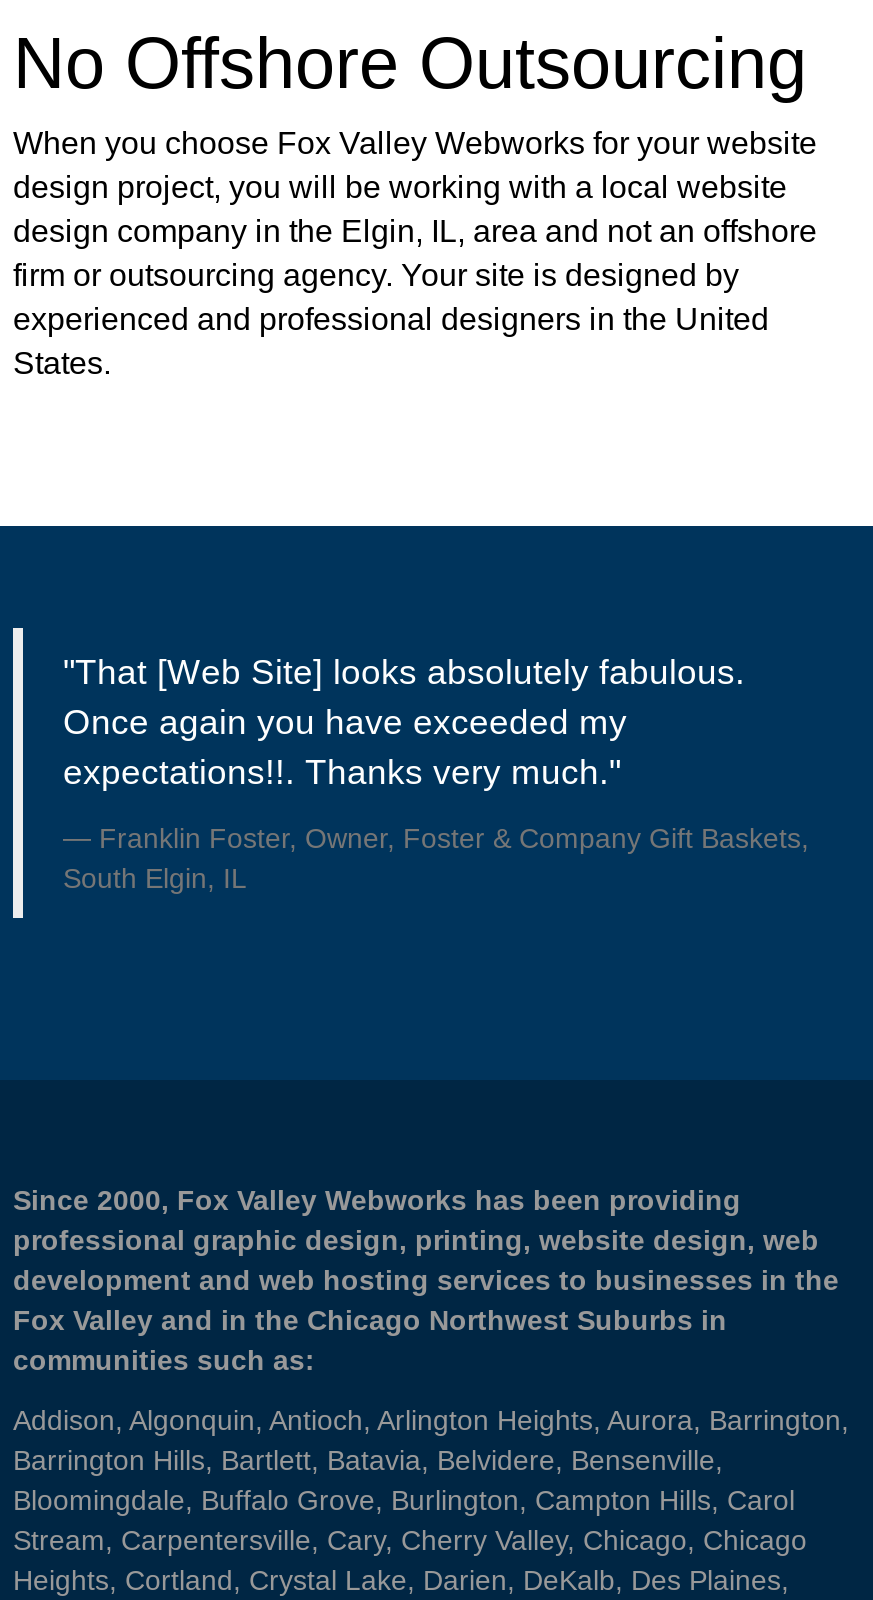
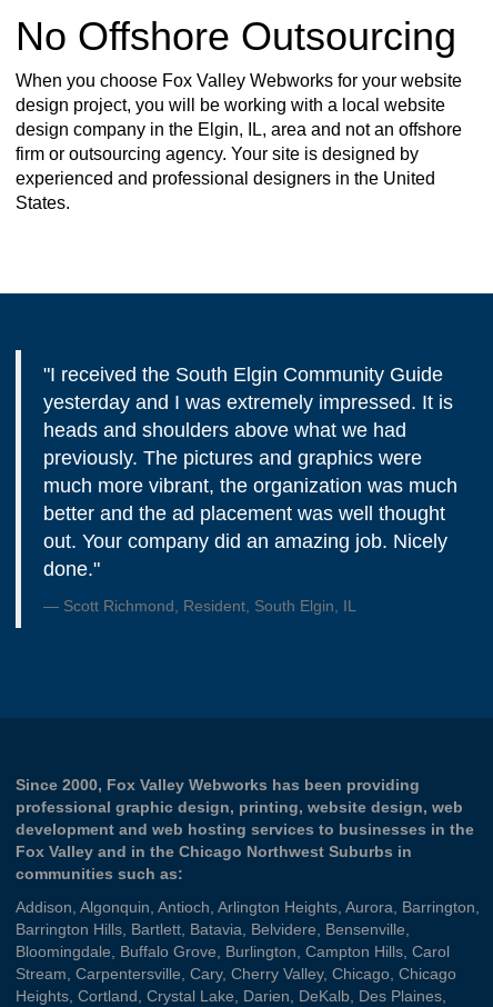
- "That [Web Site] looks absolutely fabulous.
- Once again you have exceeded my
- expectations!!. Thanks very much."
+ "I received the South Elgin Community Guide
+ yesterday and I was extremely impressed. It is
+ heads and shoulders above what we had
+ previously. The pictures and graphics were
+ much more vibrant, the organization was much
+ better and the ad placement was well thought
+ out. Your company did an amazing job. Nicely
+ done."

- Franklin Foster, Owner, Foster & Company Gift Baskets,
- South Elgin, IL
+ Scott Richmond, Resident, South Elgin, IL
